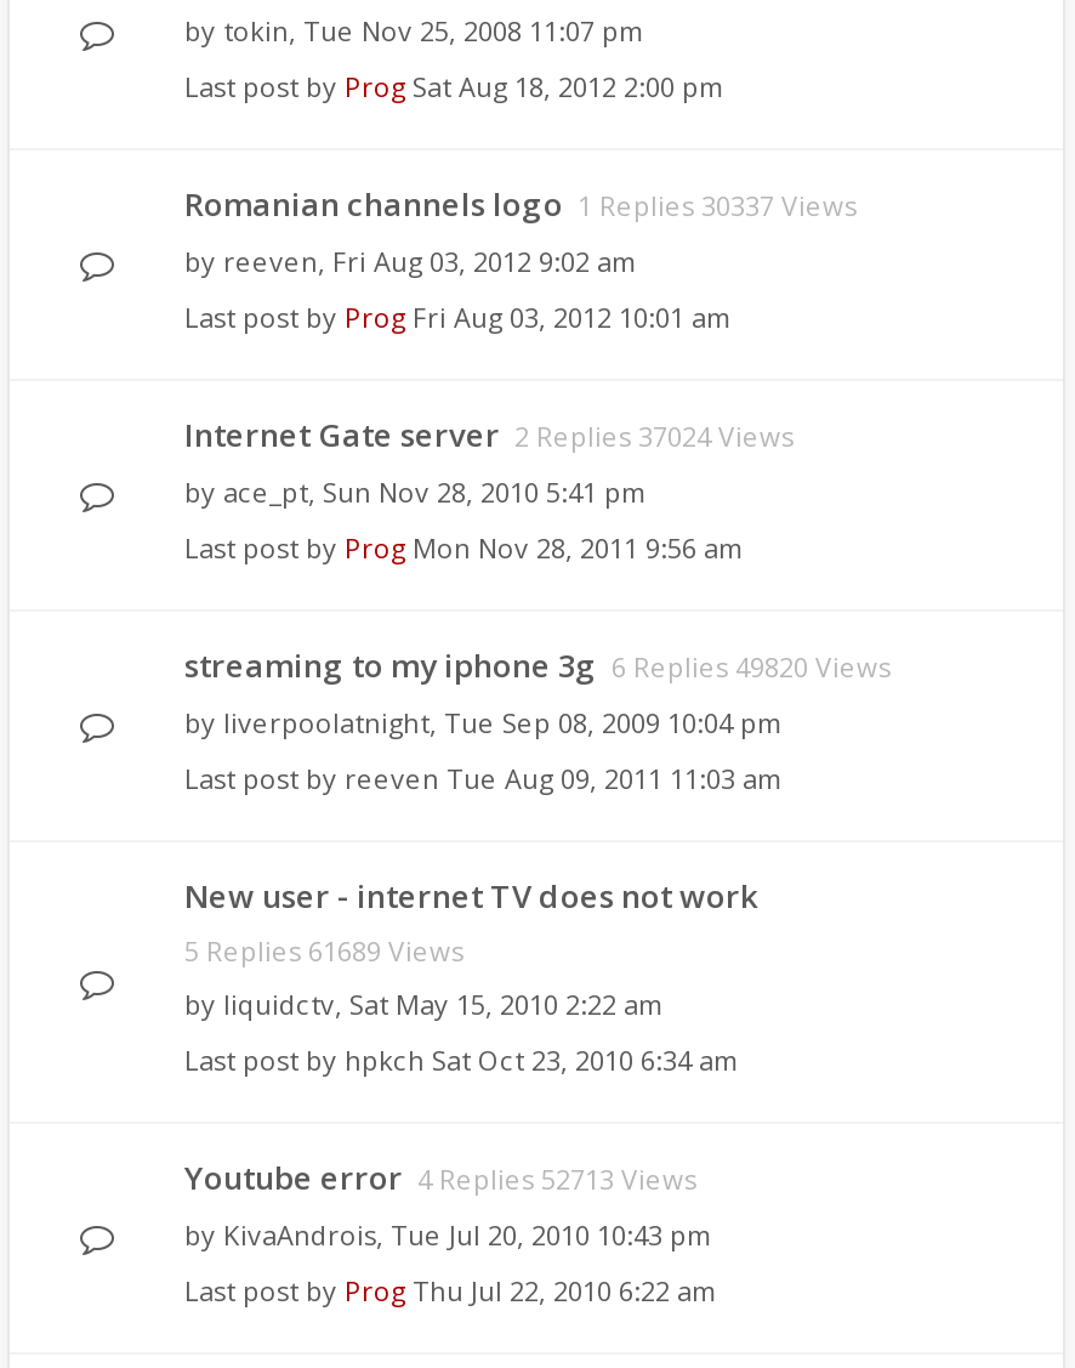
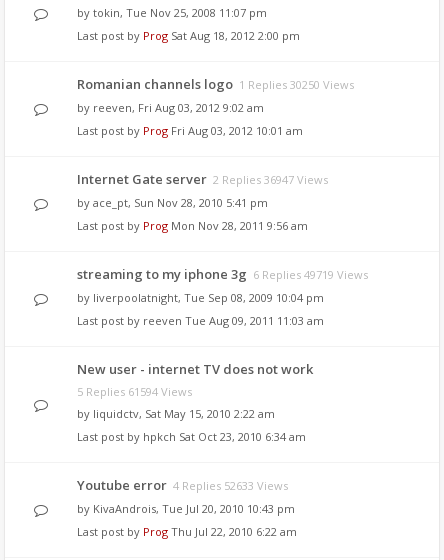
- Romanian channels logo 1 Replies 30337 Views
+ Romanian channels logo 1 Replies 30250 Views

- Internet Gate server 2 Replies 37024 Views
+ Internet Gate server 2 Replies 36947 Views

- streaming to my iphone 3g 6 Replies 49820 Views
+ streaming to my iphone 3g 6 Replies 49719 Views

- 5 Replies 61689 Views
+ 5 Replies 61594 Views

- Youtube error 4 Replies 52713 Views
+ Youtube error 4 Replies 52633 Views
